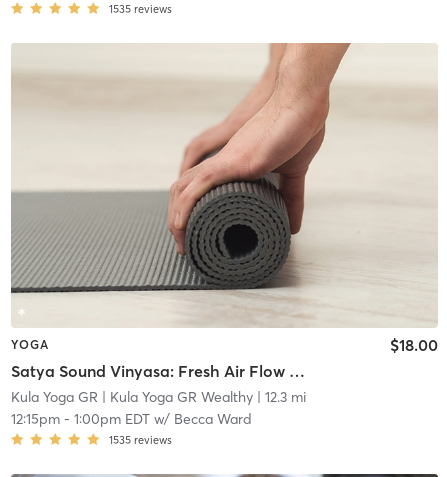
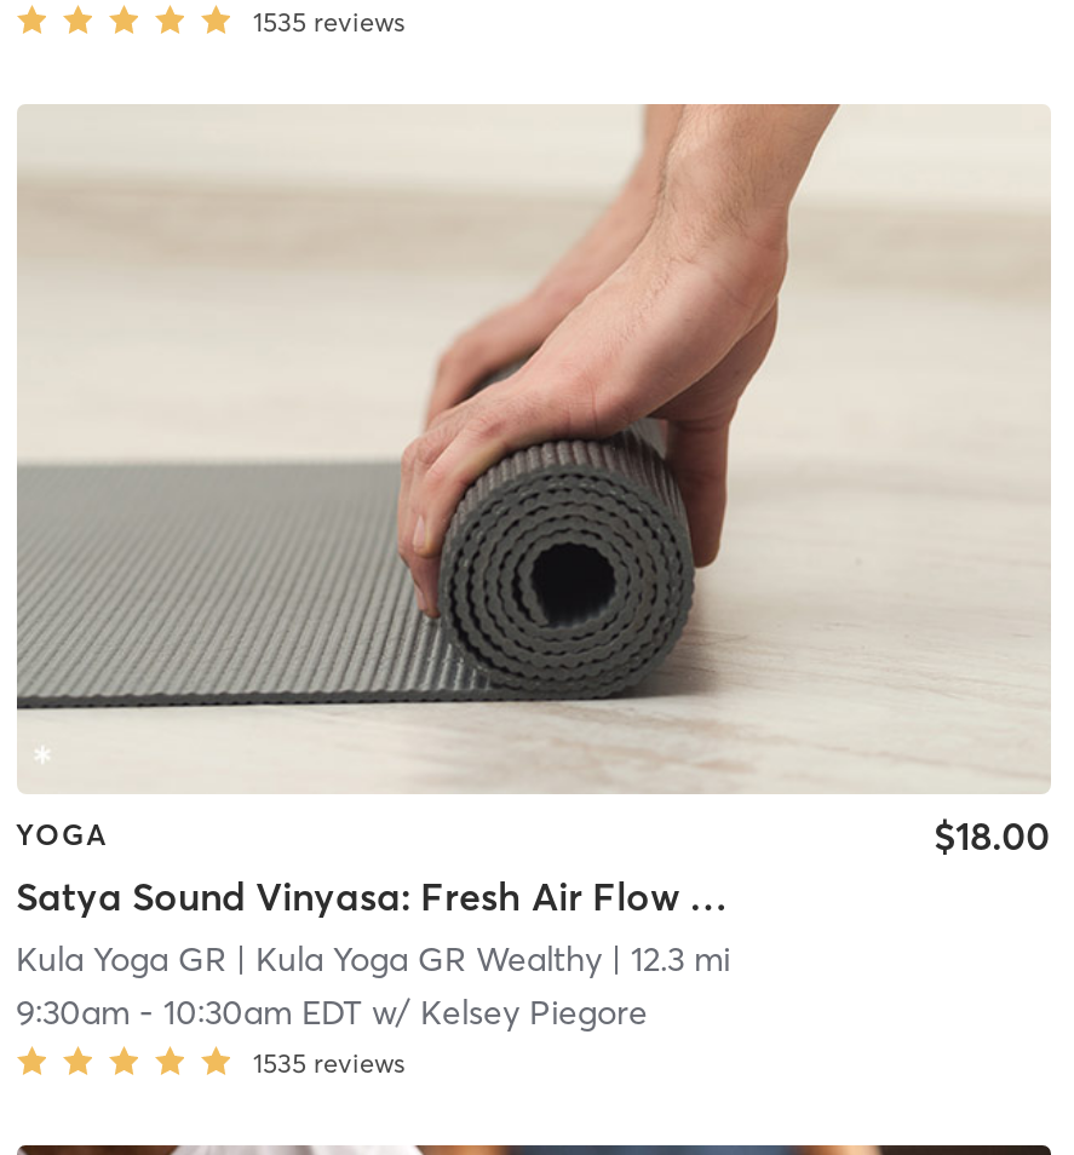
- 12:15pm - 1:00pm EDT w/ Becca Ward
+ 9:30am - 10:30am EDT w/ Kelsey Piegore
